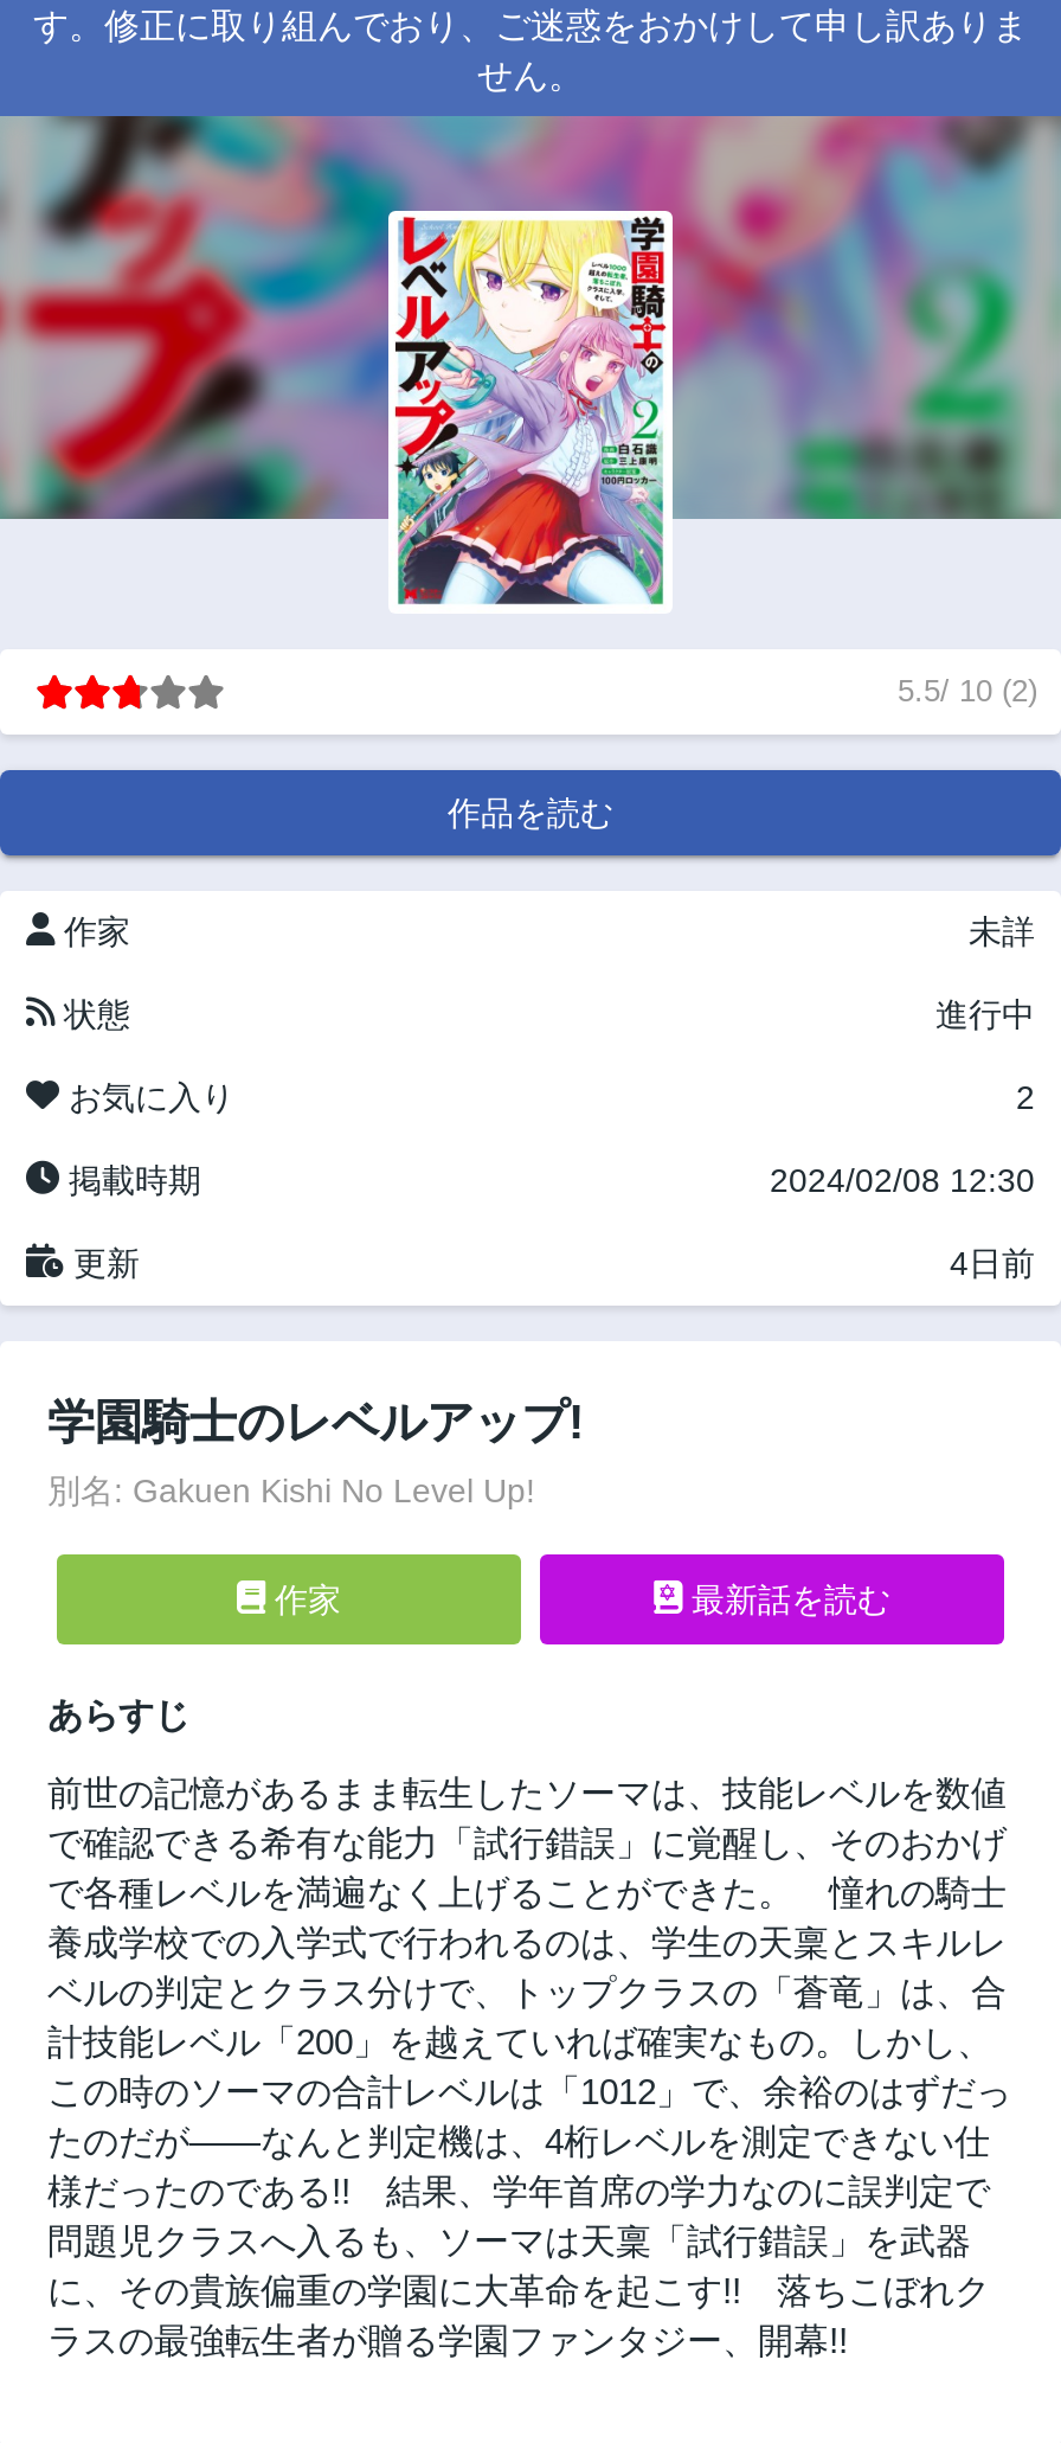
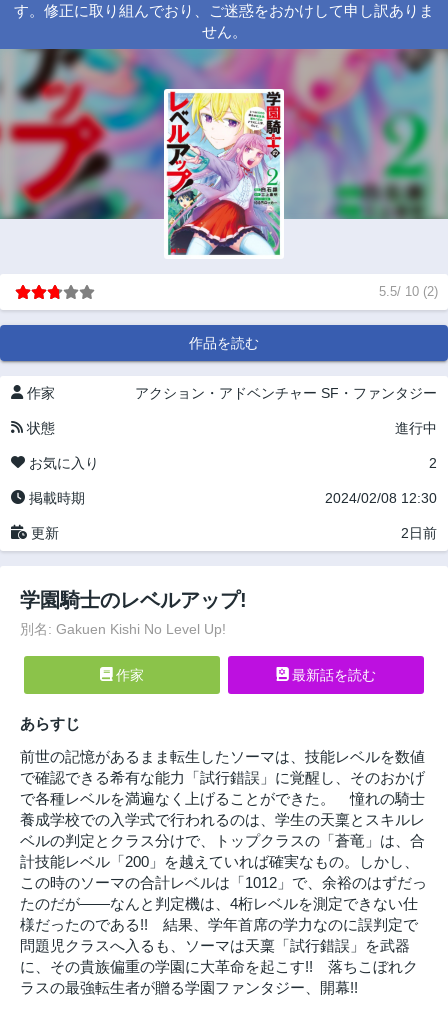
- 未詳
+ アクション・アドベンチャー SF・ファンタジー

- 4日前
+ 2日前
